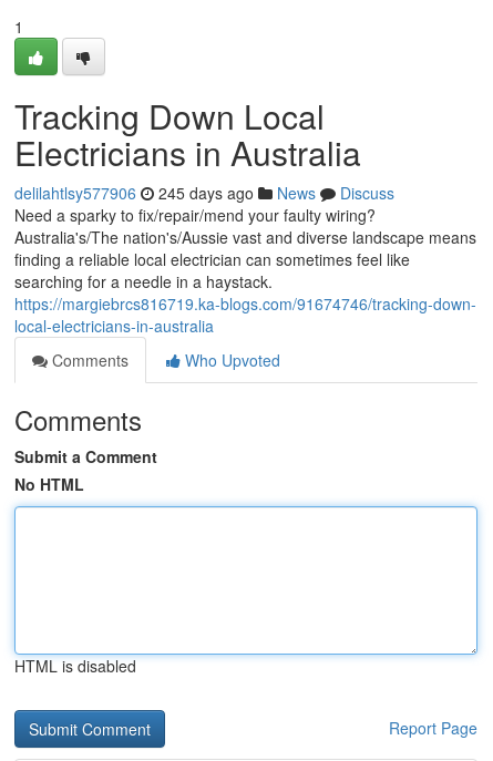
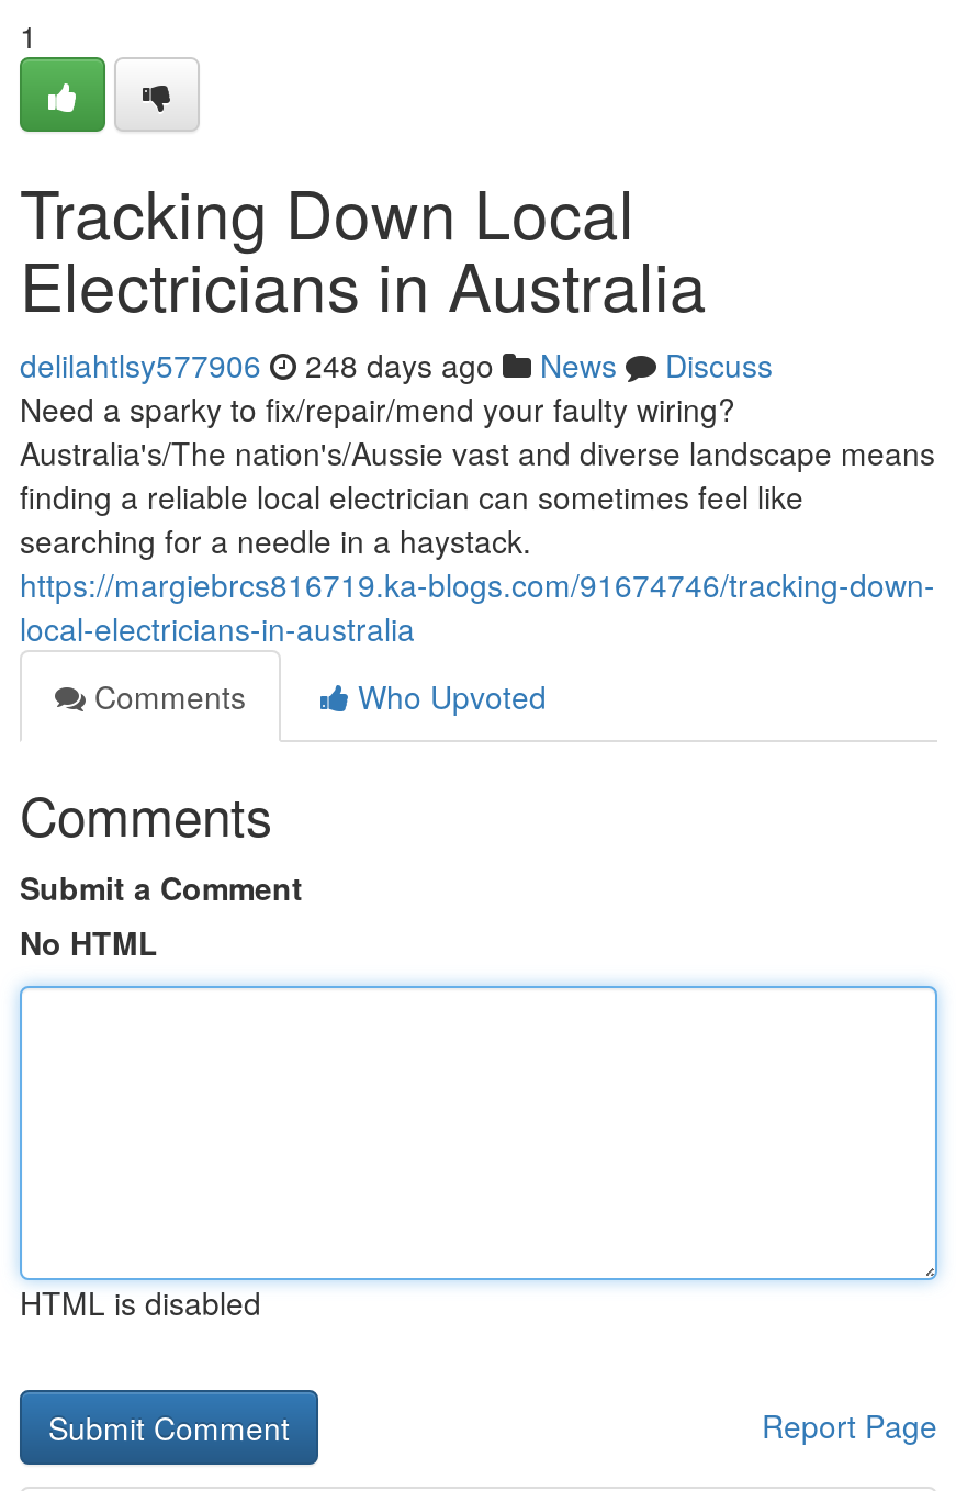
- delilahtlsy577906 245 days ago News Discuss
+ delilahtlsy577906 248 days ago News Discuss
